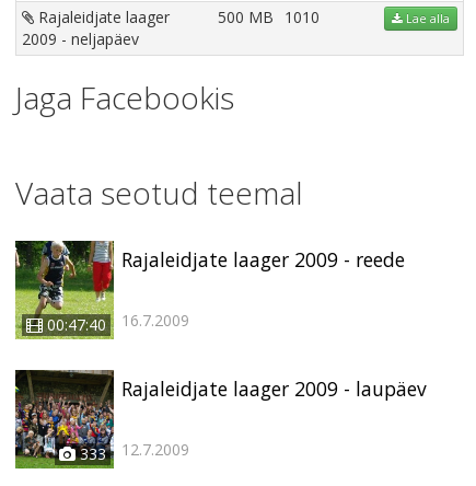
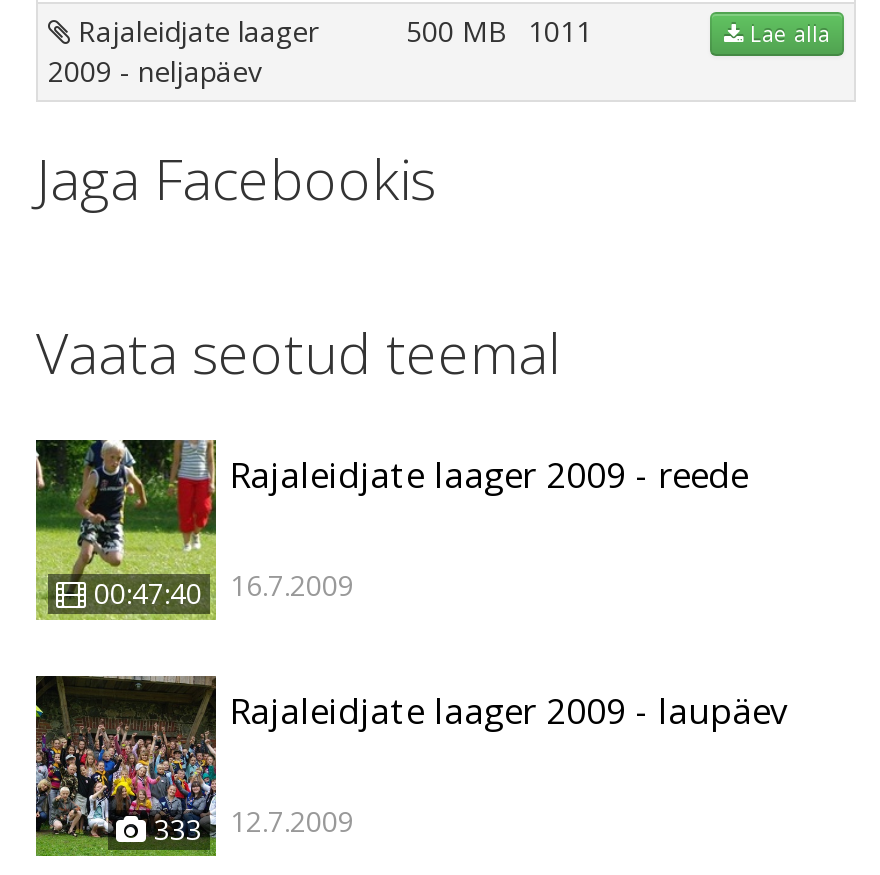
- 500 MB 1010
+ 500 MB 1011
